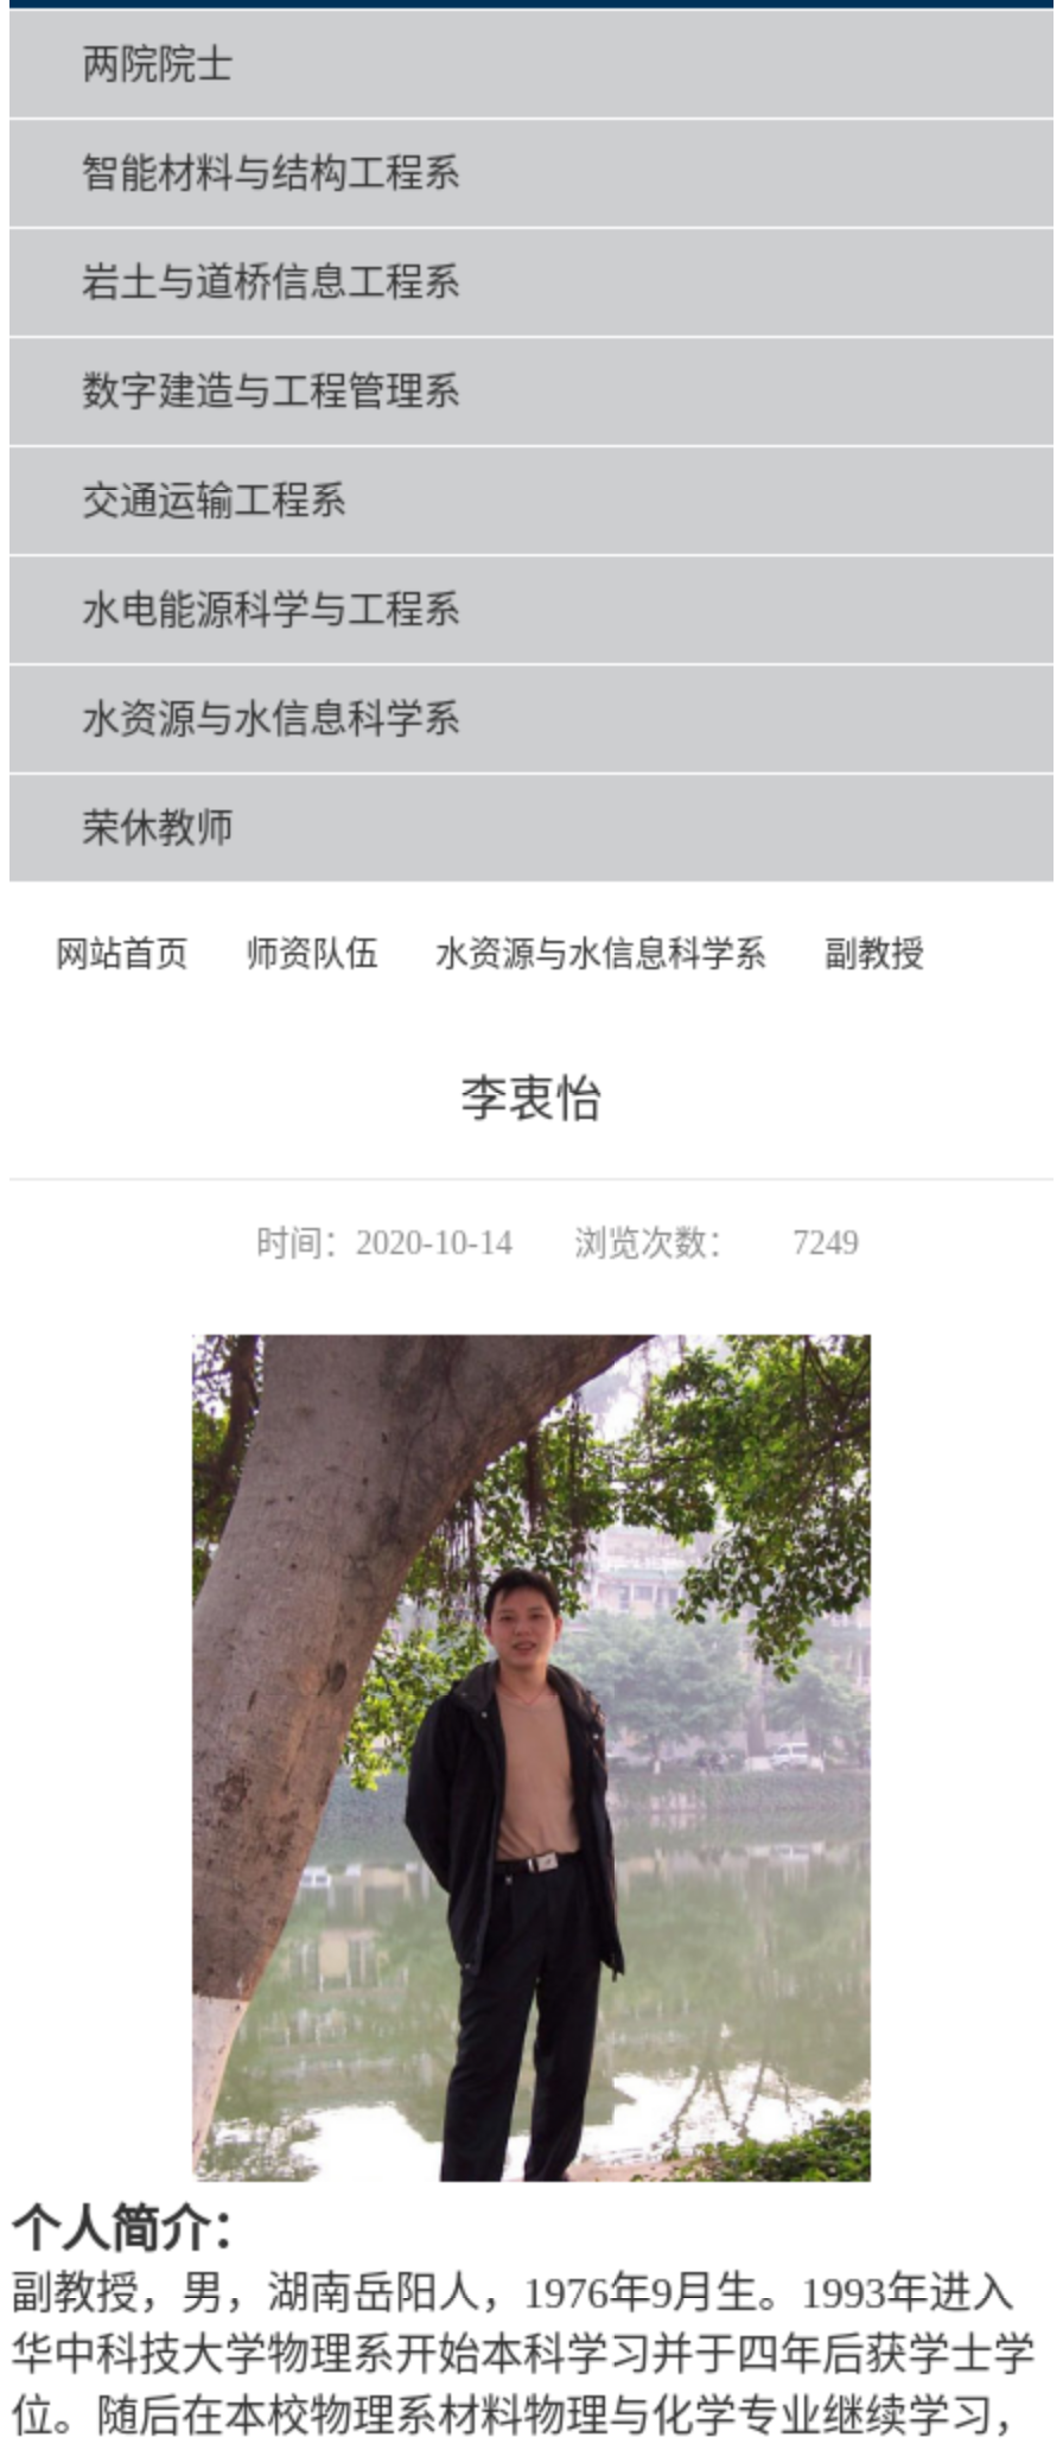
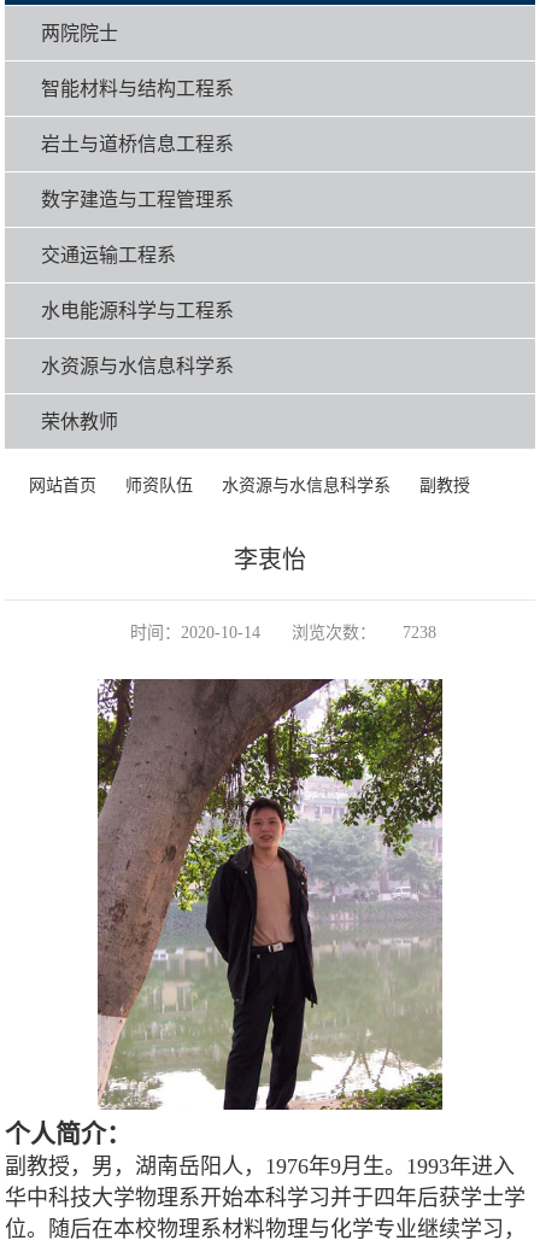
- 时间：2020-10-14 浏览次数： 7249
+ 时间：2020-10-14 浏览次数： 7238
